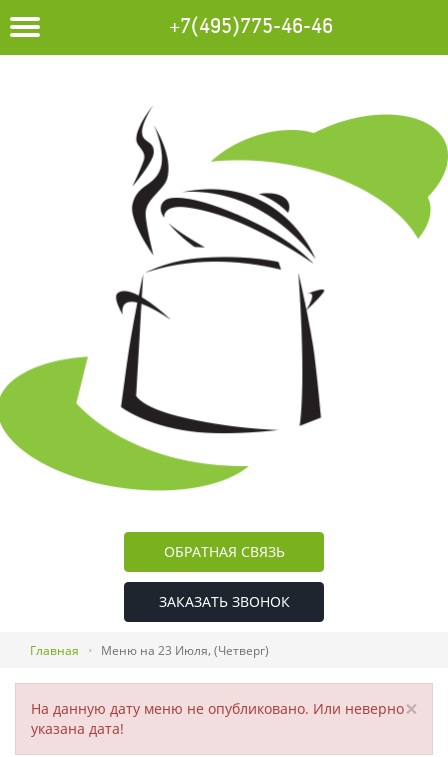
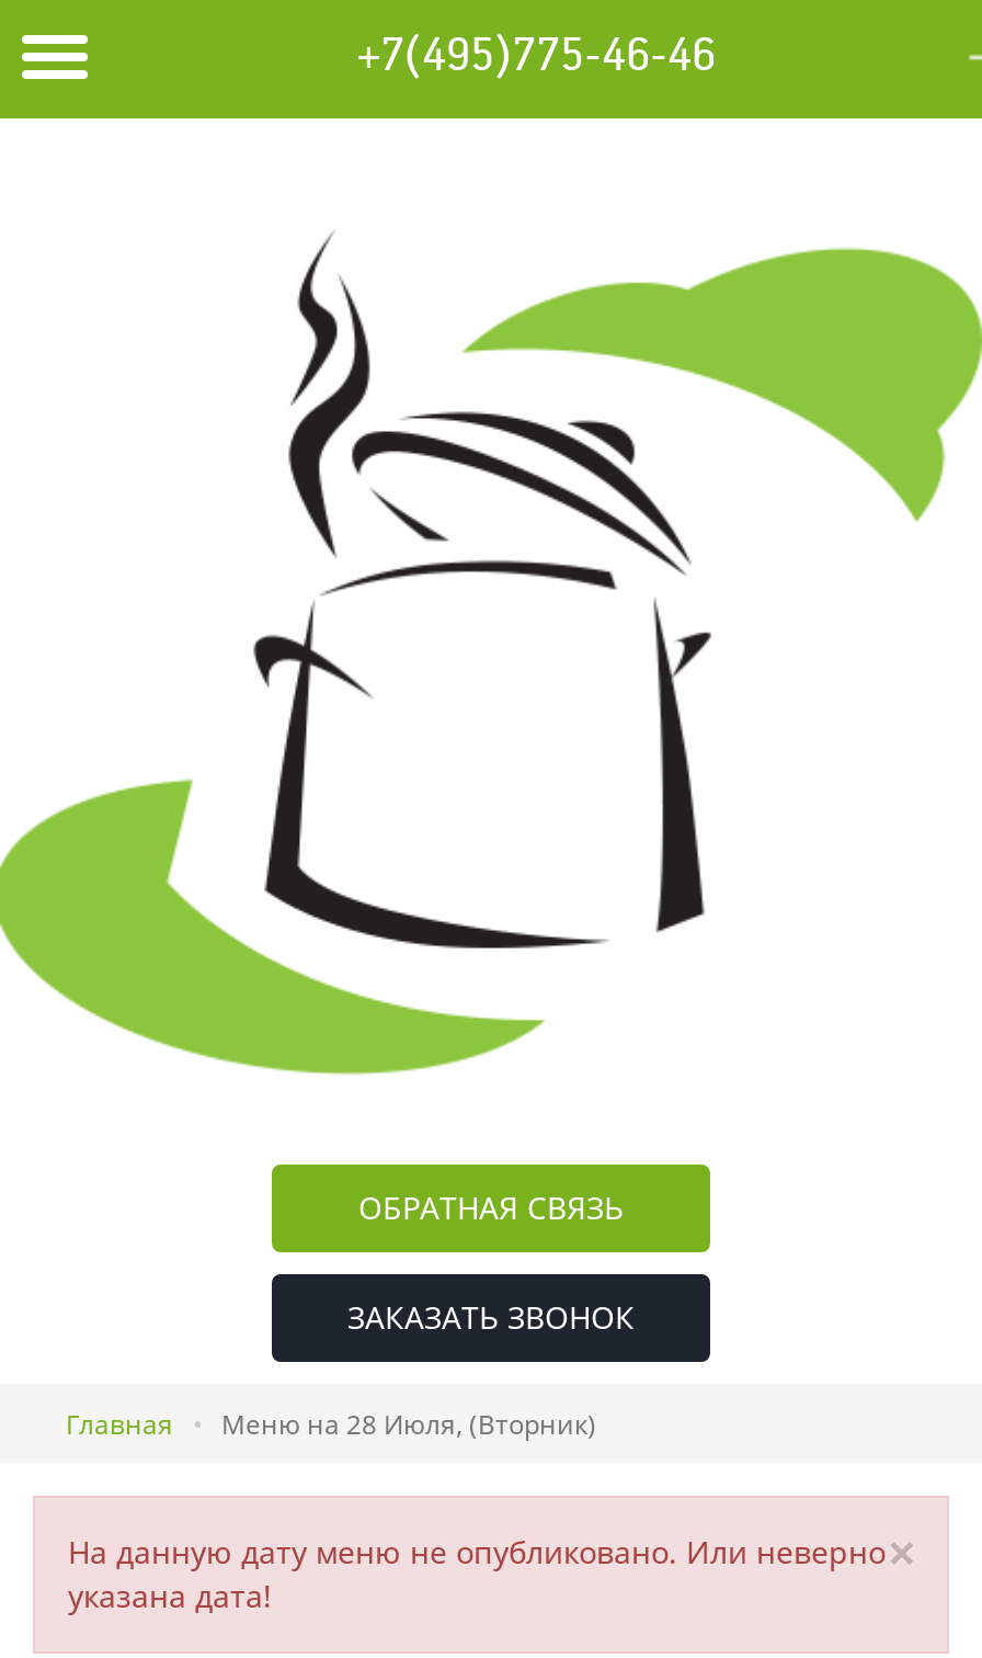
- Меню на 23 Июля, (Четверг)
+ Меню на 28 Июля, (Вторник)
